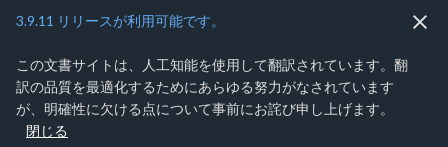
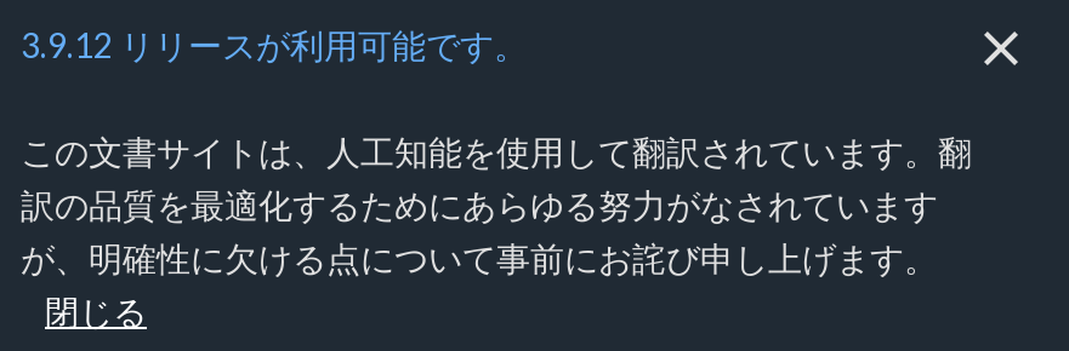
- 3.9.11 リリースが利用可能です。
+ 3.9.12 リリースが利用可能です。
